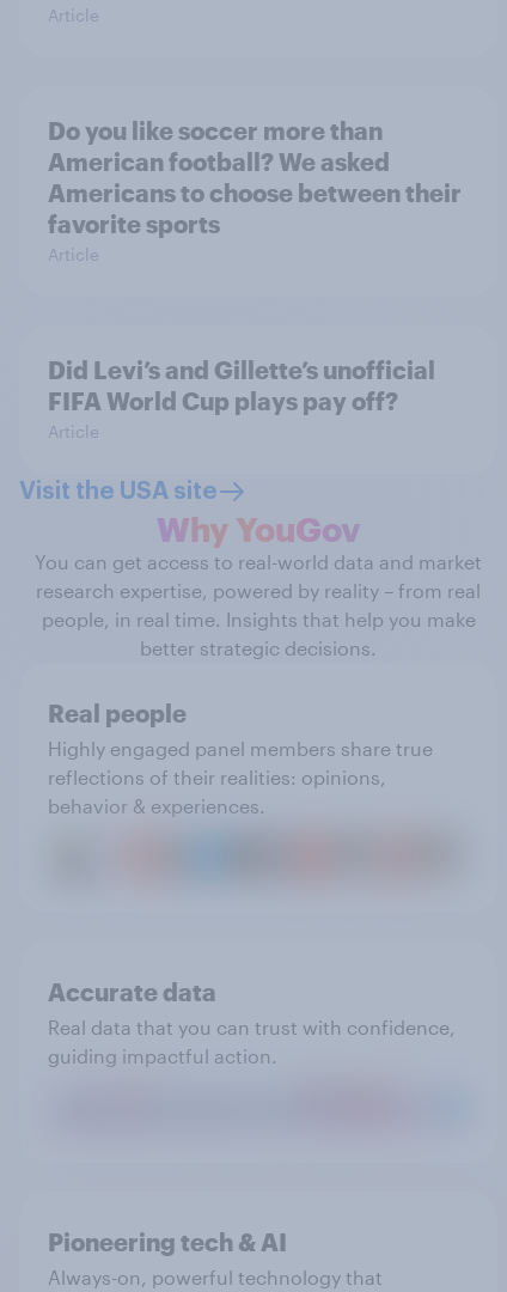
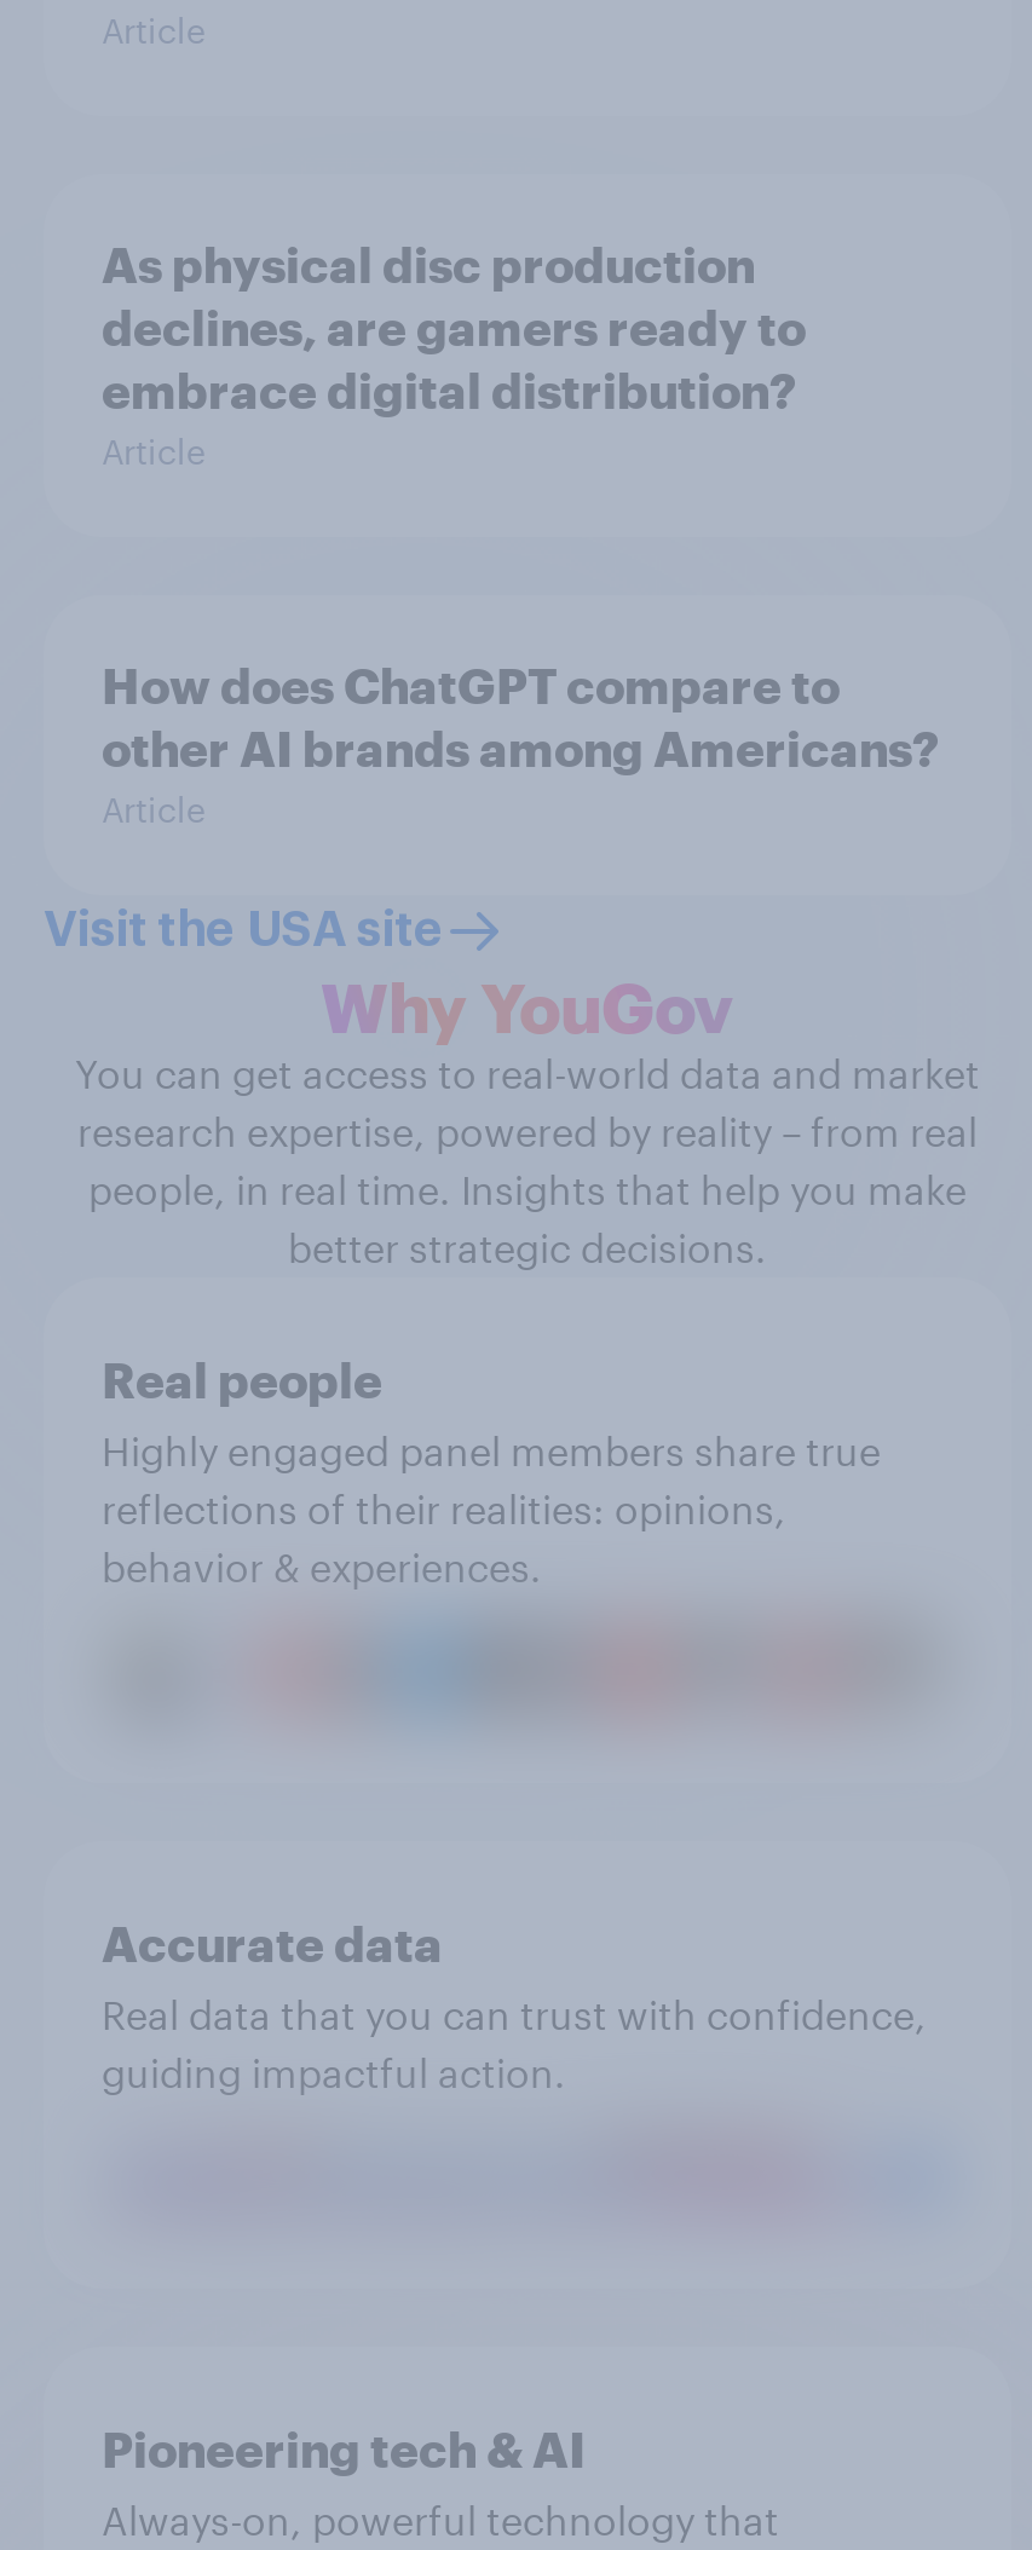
- Do you like soccer more than
- American football? We asked
- Americans to choose between their
- favorite sports
+ As physical disc production
+ declines, are gamers ready to
+ embrace digital distribution?

- Did Levi’s and Gillette’s unofficial
- FIFA World Cup plays pay off?
+ How does ChatGPT compare to
+ other AI brands among Americans?
